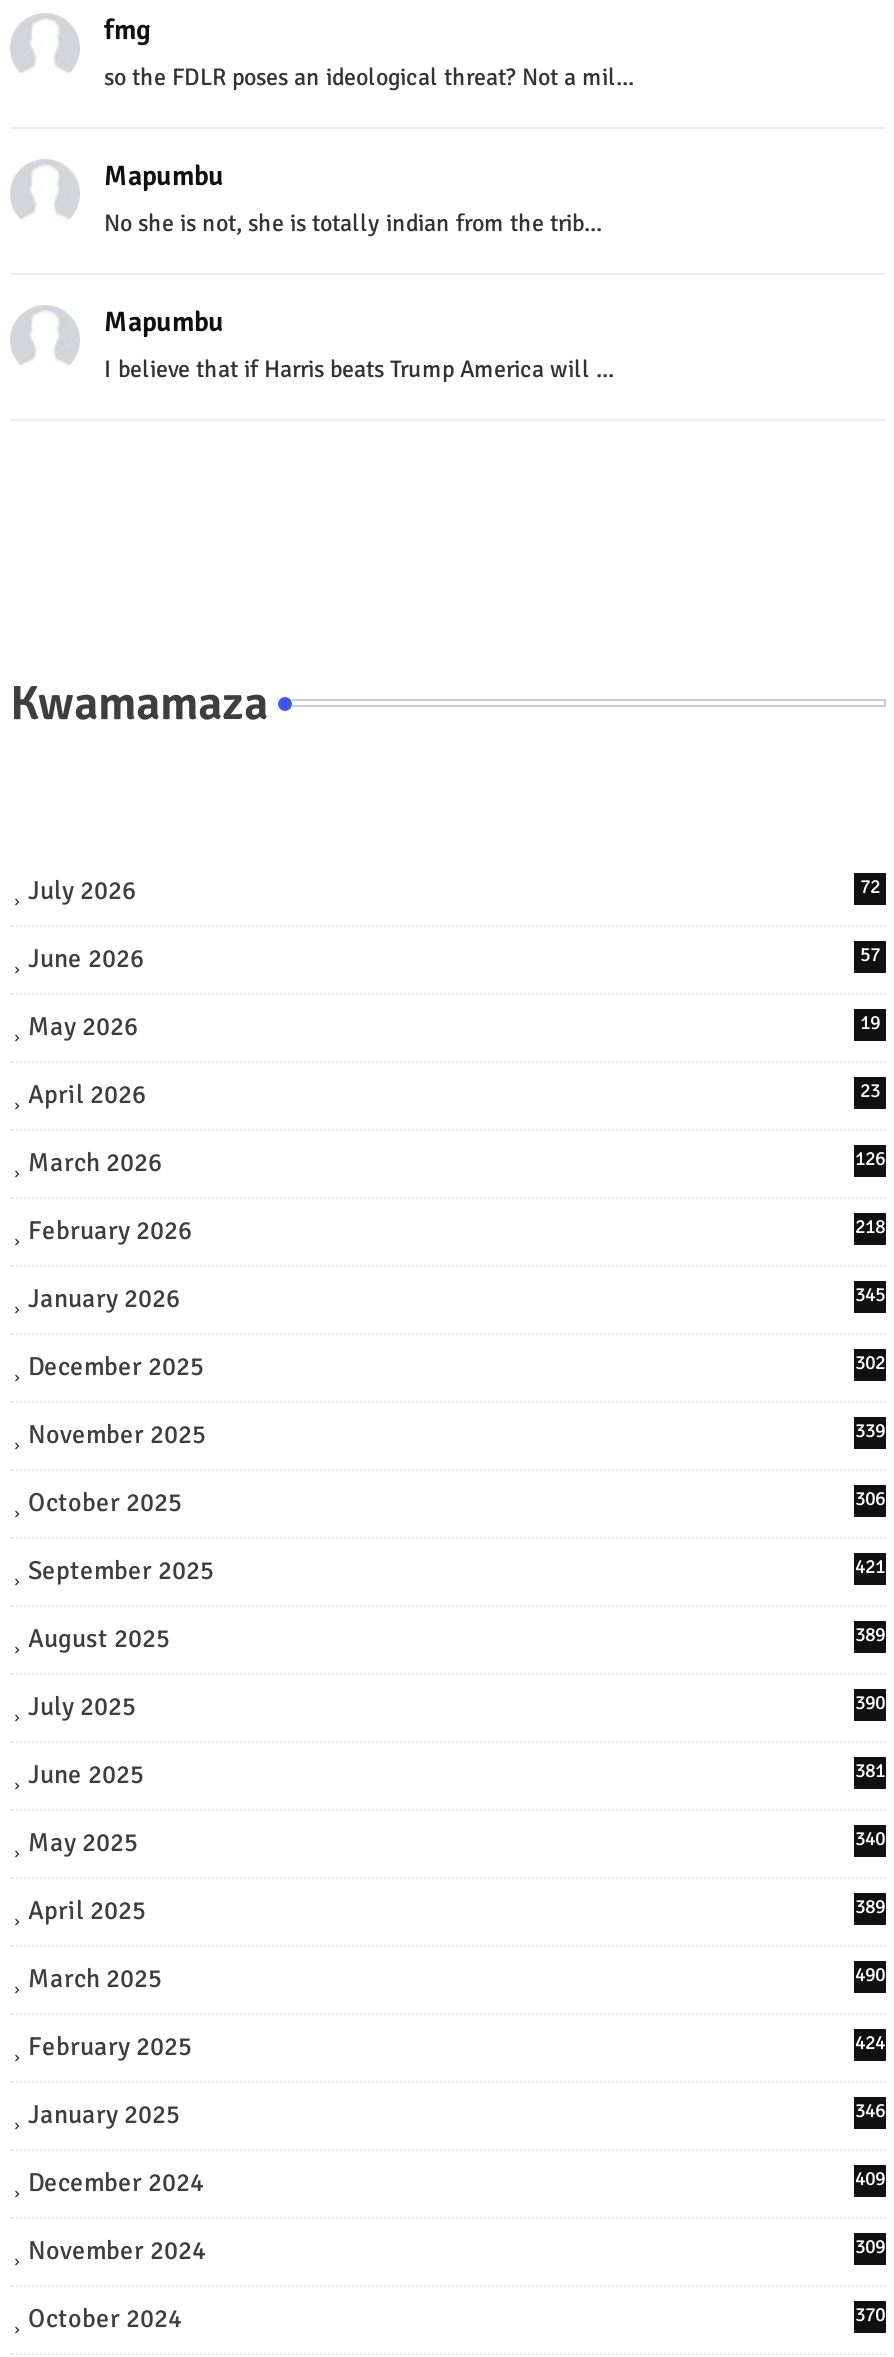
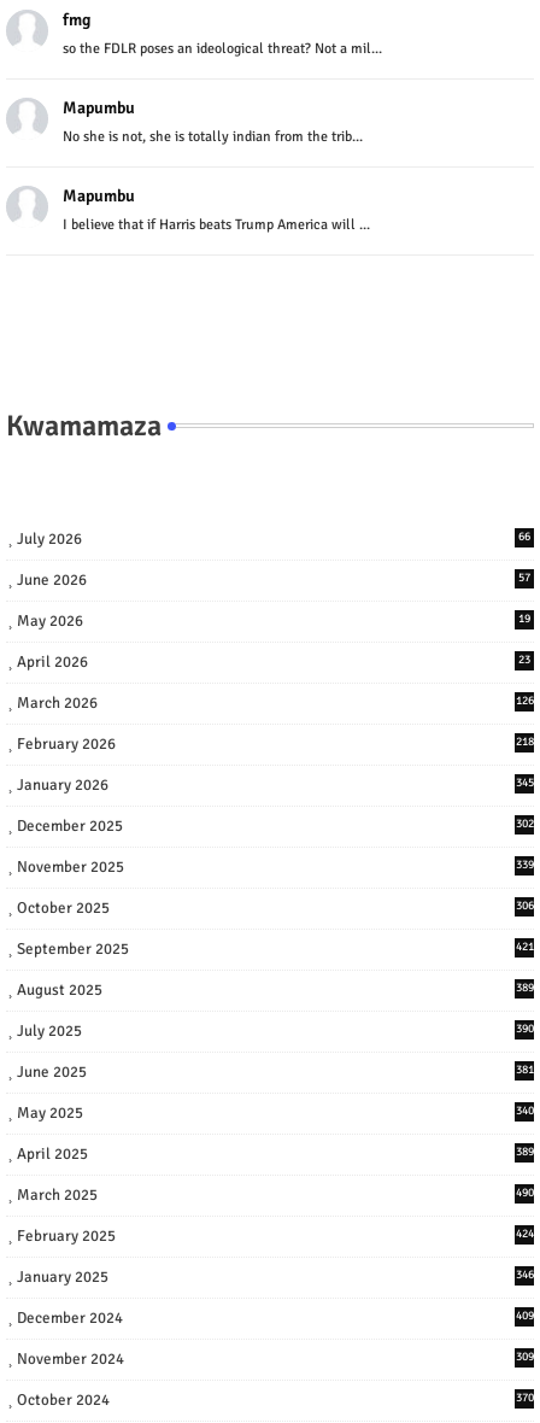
- 72
+ 66
